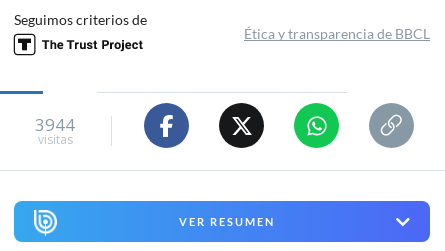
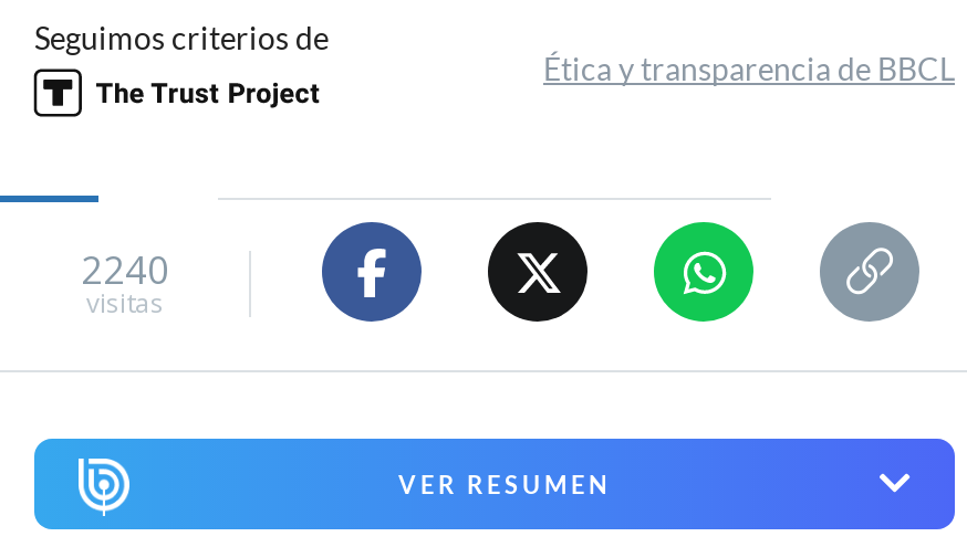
- 3944
+ 2240
